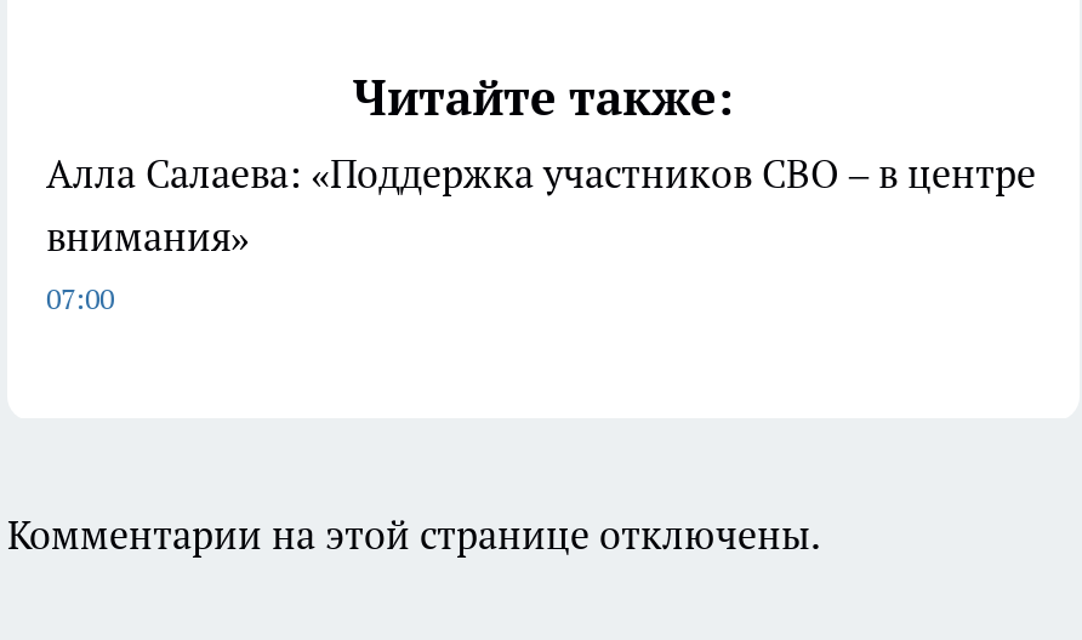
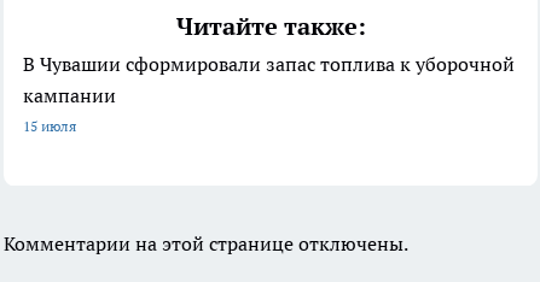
- Алла Салаева: «Поддержка участников СВО – в центре
- внимания»
- 07:00
+ В Чувашии сформировали запас топлива к уборочной
+ кампании
+ 15 июля
